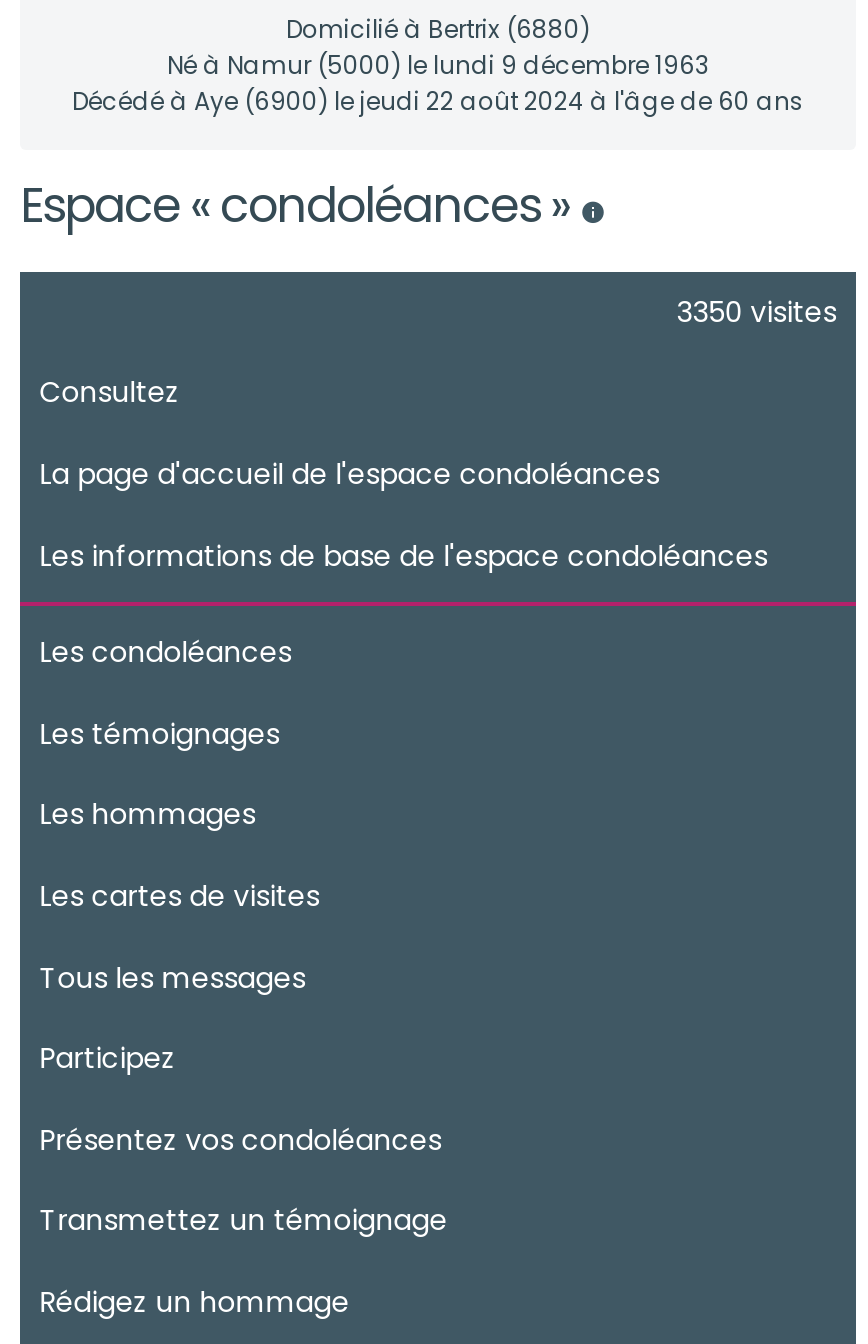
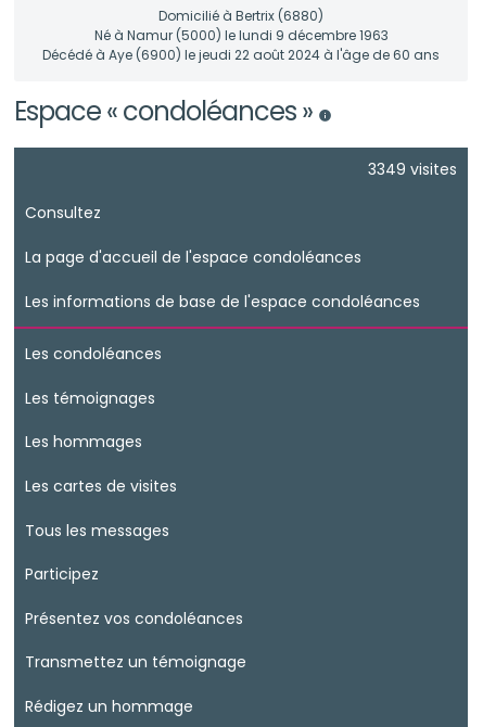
- 3350 visites
+ 3349 visites
